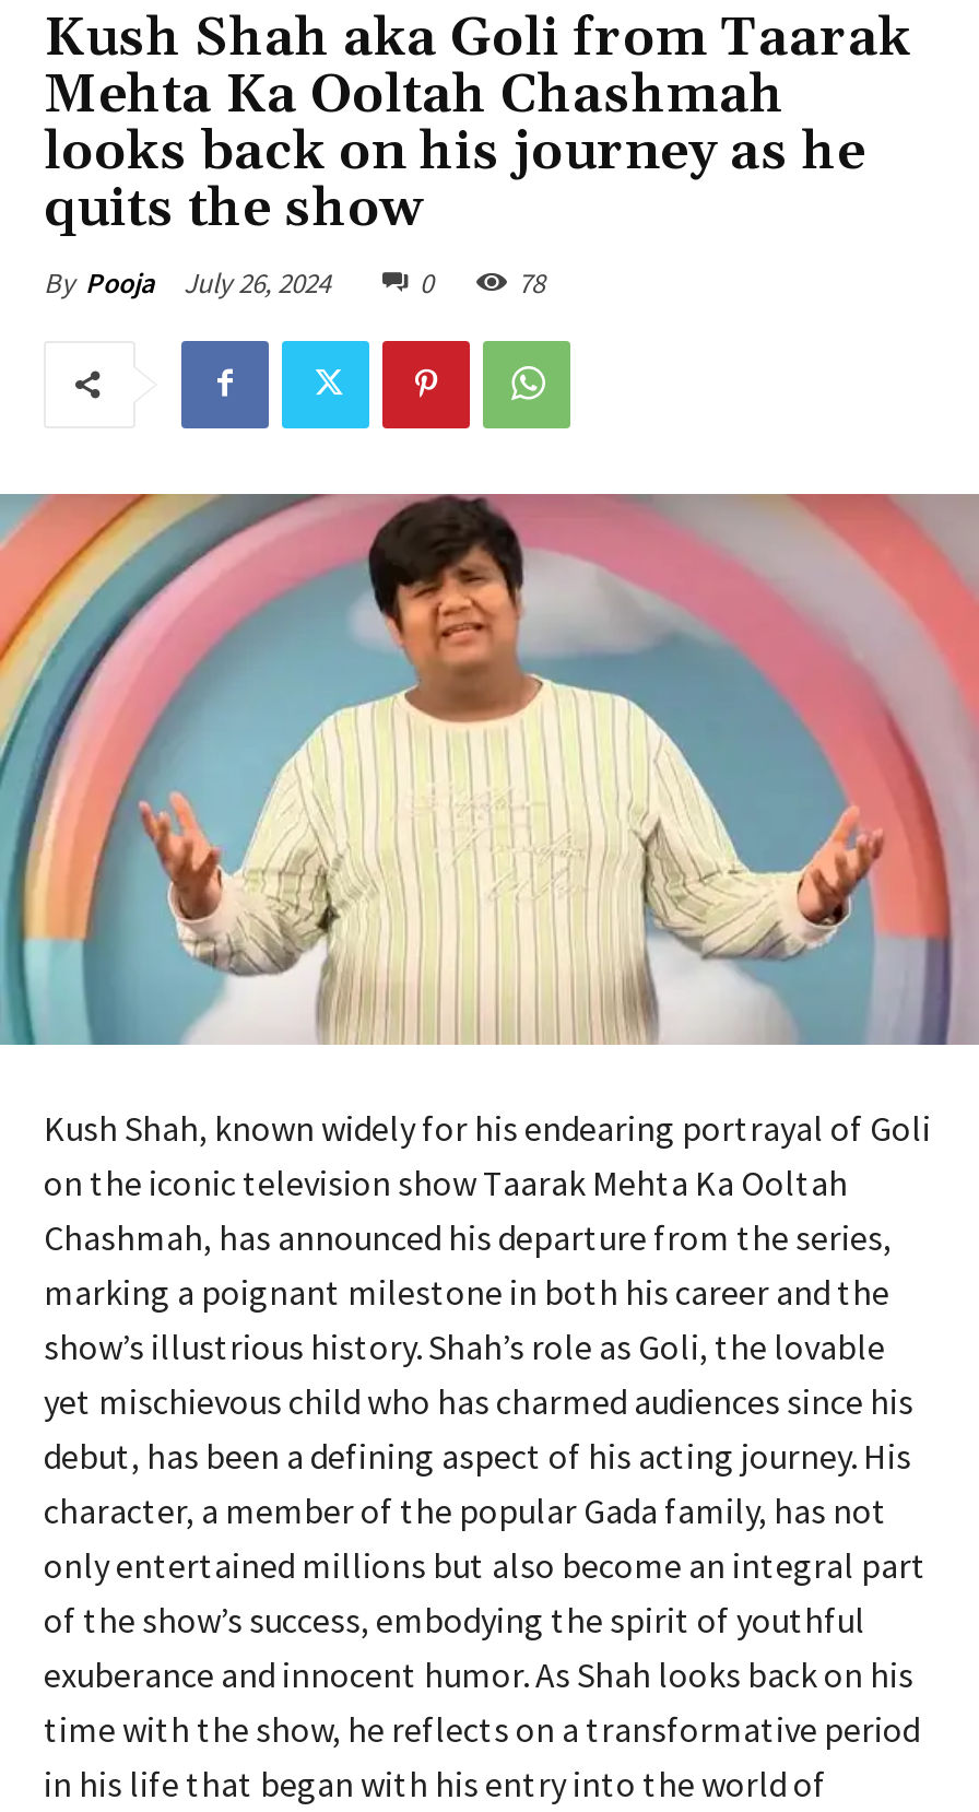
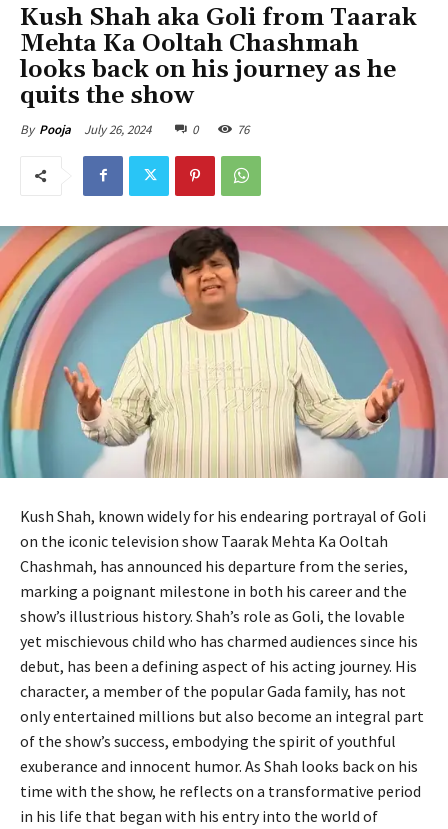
- 78
+ 76
